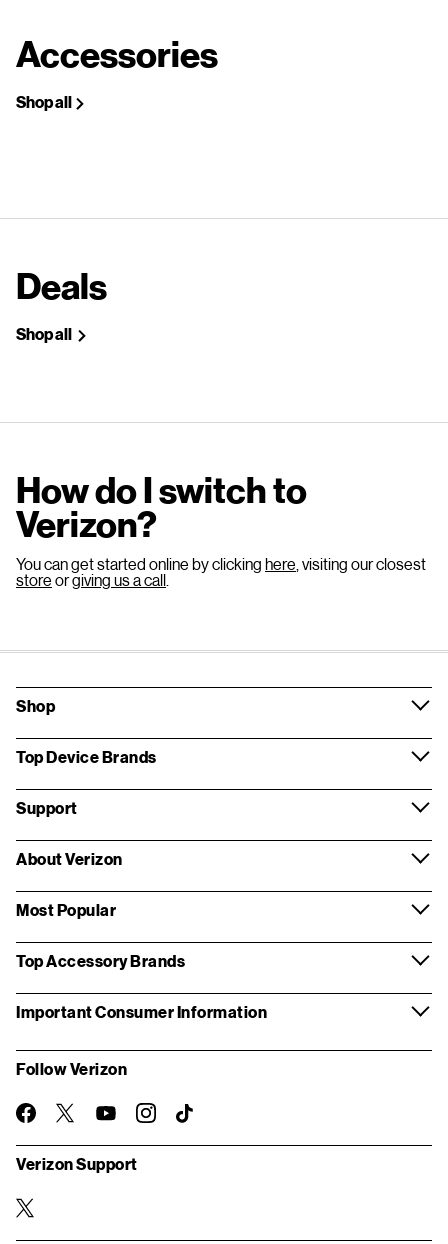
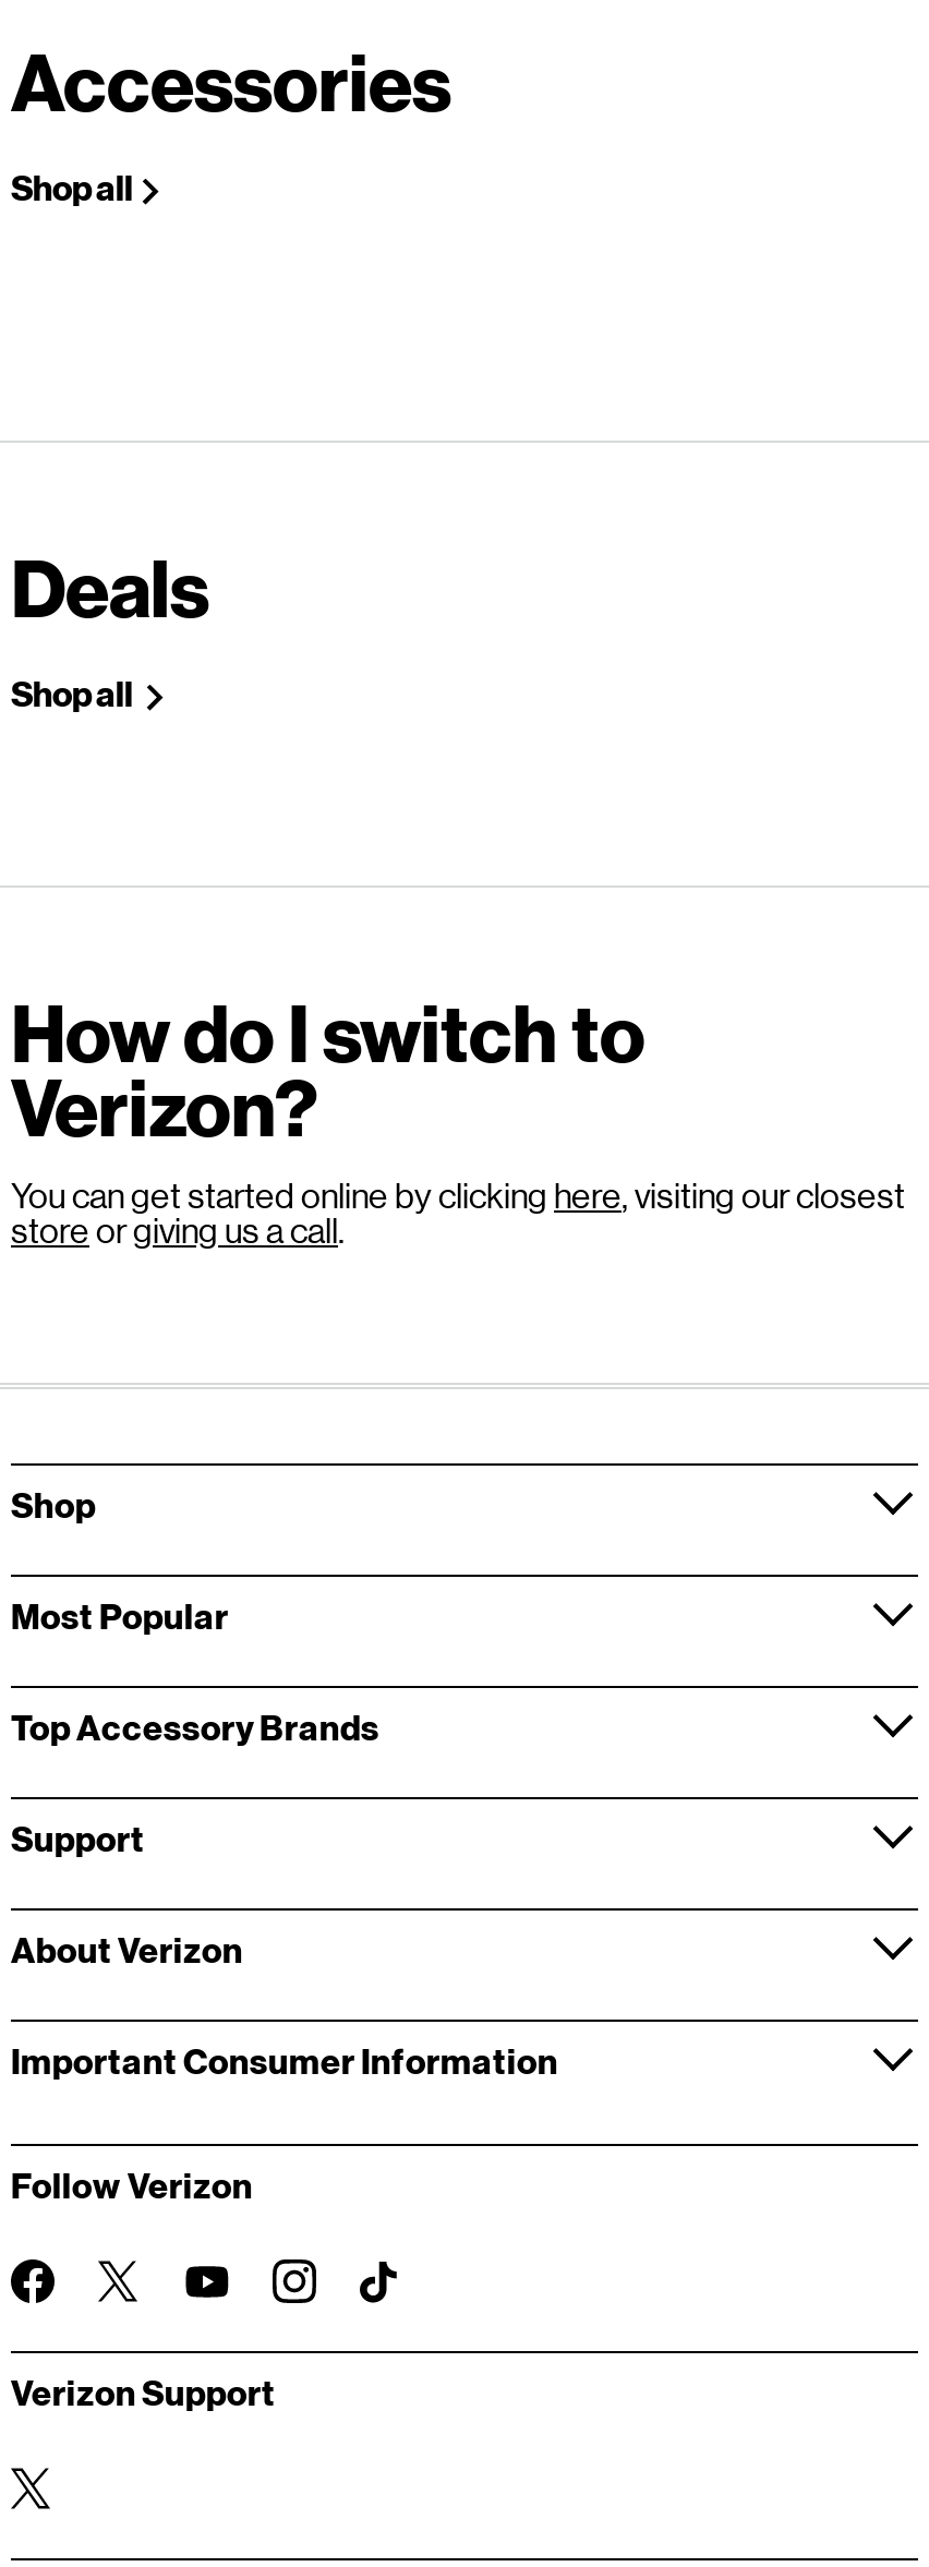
- Top Device Brands

moved down: Support | About Verizon

moved up: Most Popular | Top Accessory Brands
